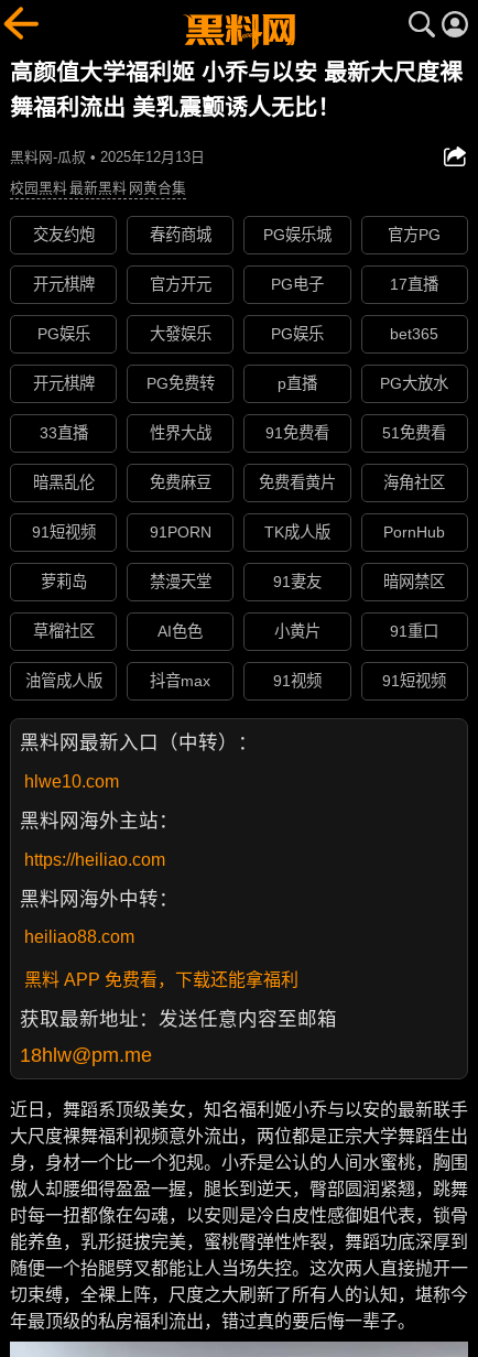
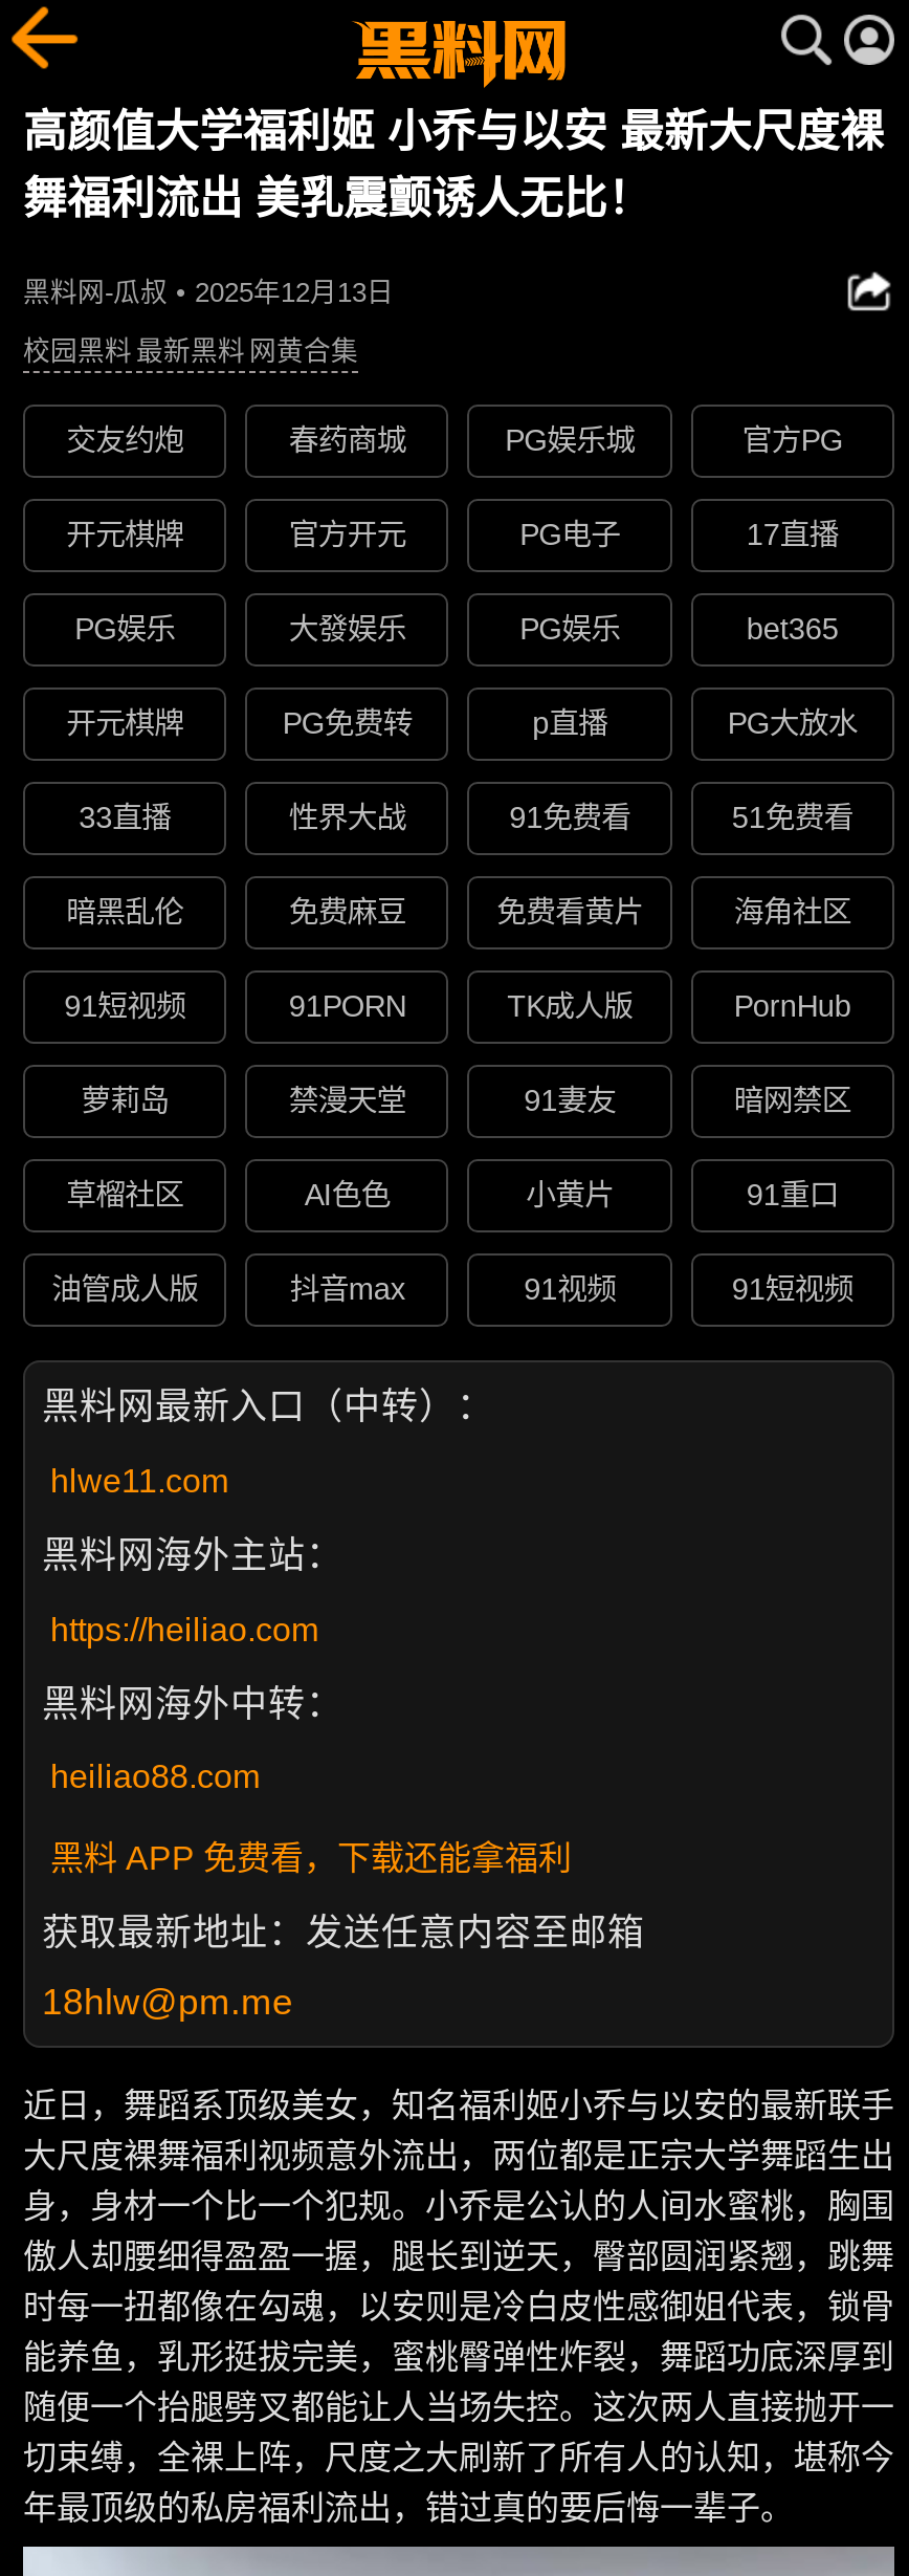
- hlwe10.com
+ hlwe11.com
